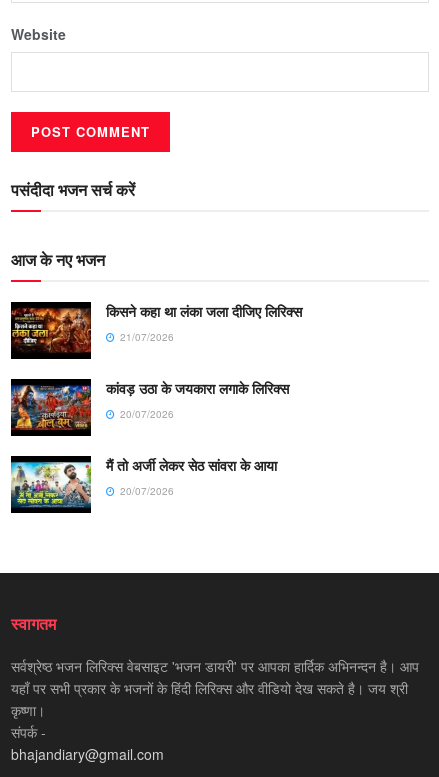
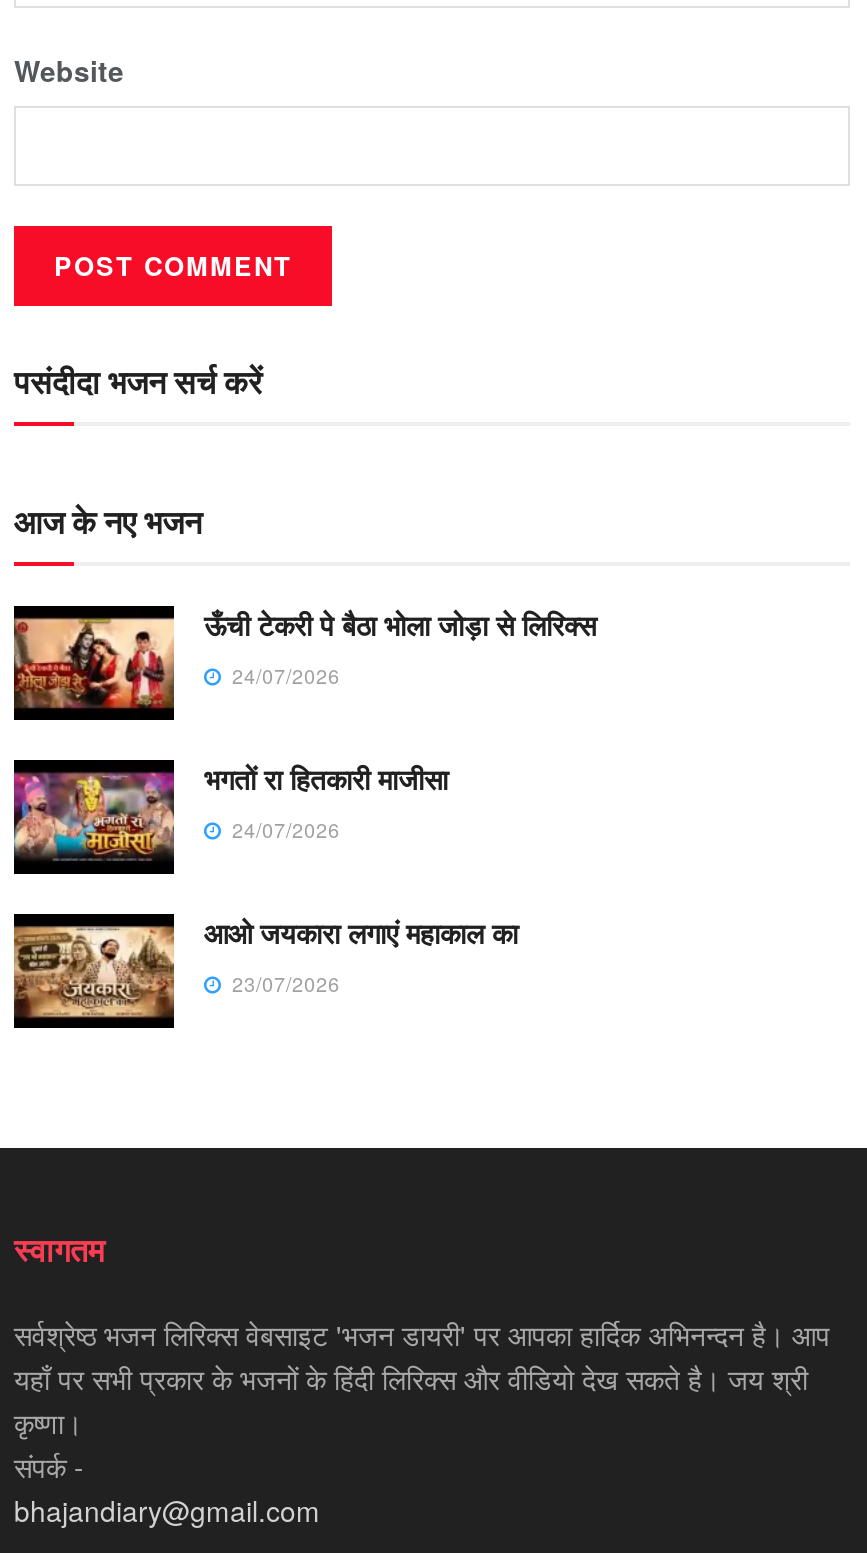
- [image]
- किसने कहा था लंका जला दीजिए लिरिक्स
- 21/07/2026
+ [image]
+ ऊँची टेकरी पे बैठा भोला जोड़ा से लिरिक्स
+ 24/07/2026

- [image]
- कांवड़ उठा के जयकारा लगाके लिरिक्स
- 20/07/2026
+ [image]
+ भगतों रा हितकारी माजीसा
+ 24/07/2026

- [image]
- मैं तो अर्जी लेकर सेठ सांवरा के आया
- 20/07/2026
+ [image]
+ आओ जयकारा लगाएं महाकाल का
+ 23/07/2026
